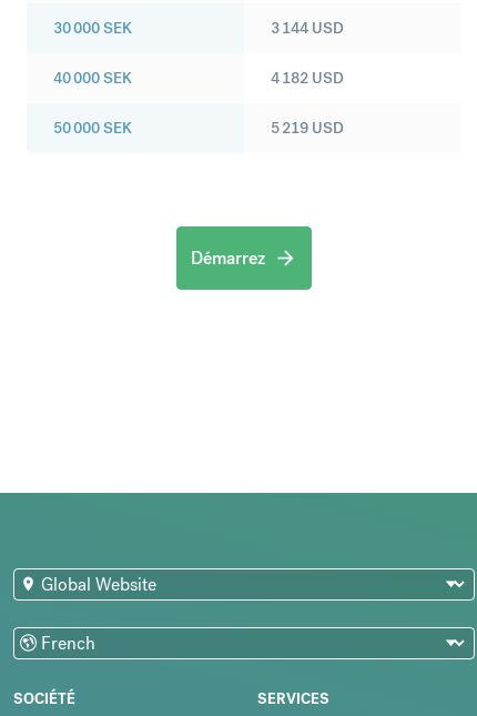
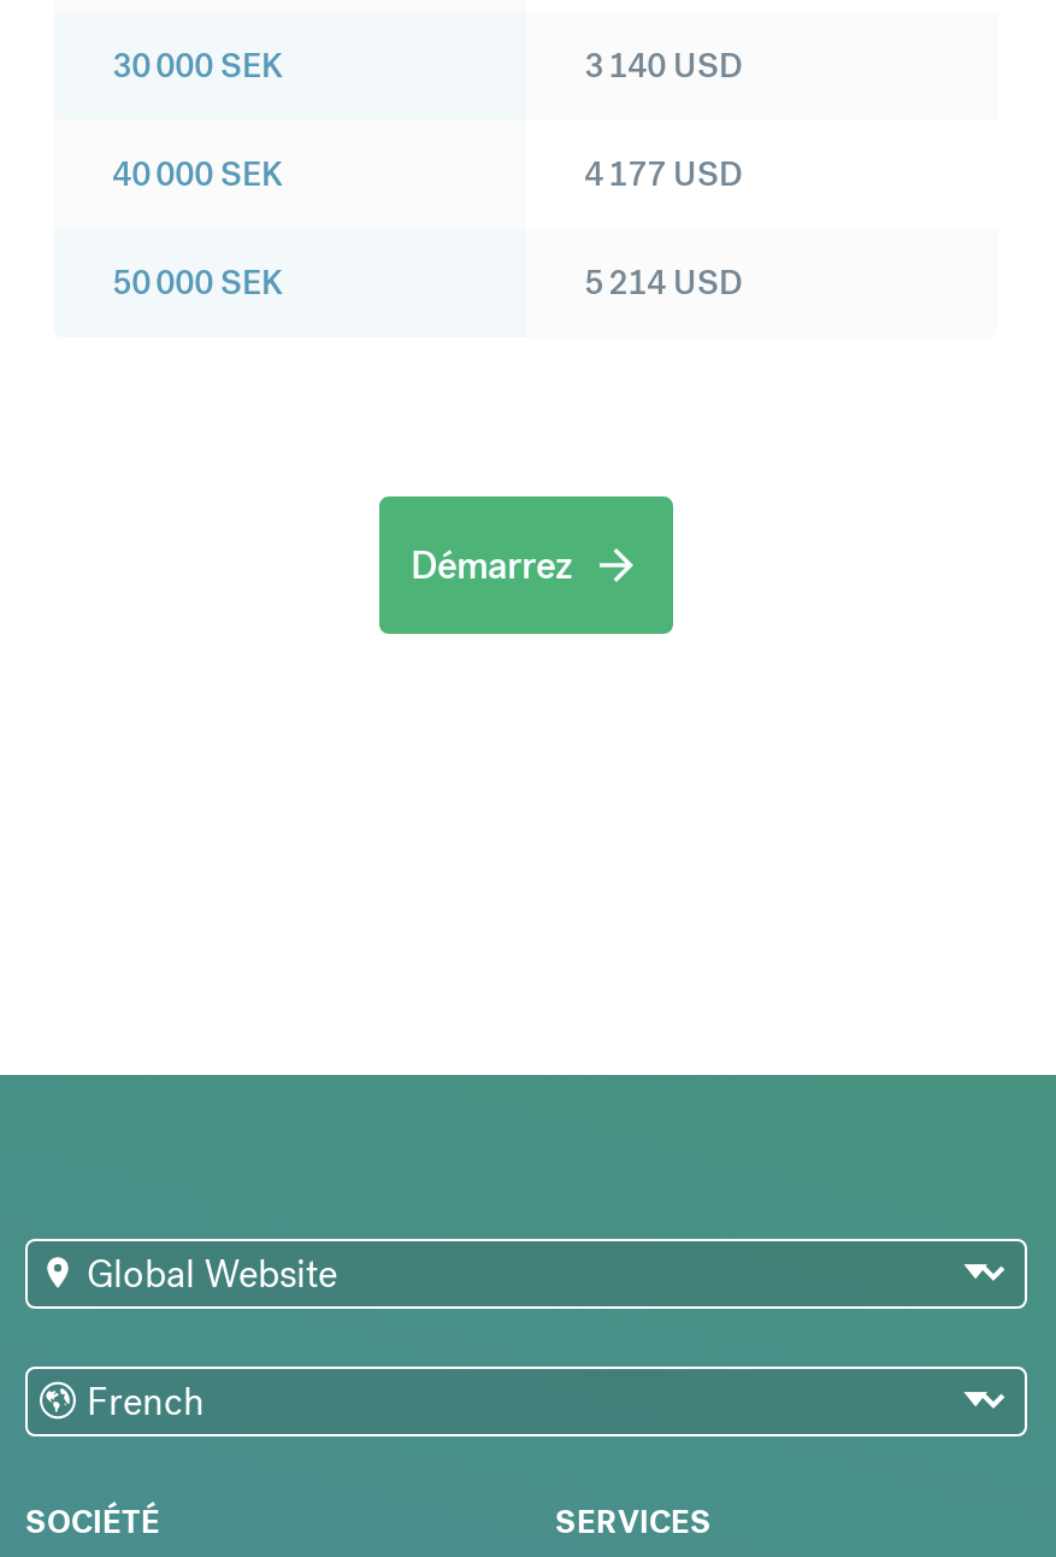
- 3 144 USD
+ 3 140 USD

- 4 182 USD
+ 4 177 USD

- 5 219 USD
+ 5 214 USD
